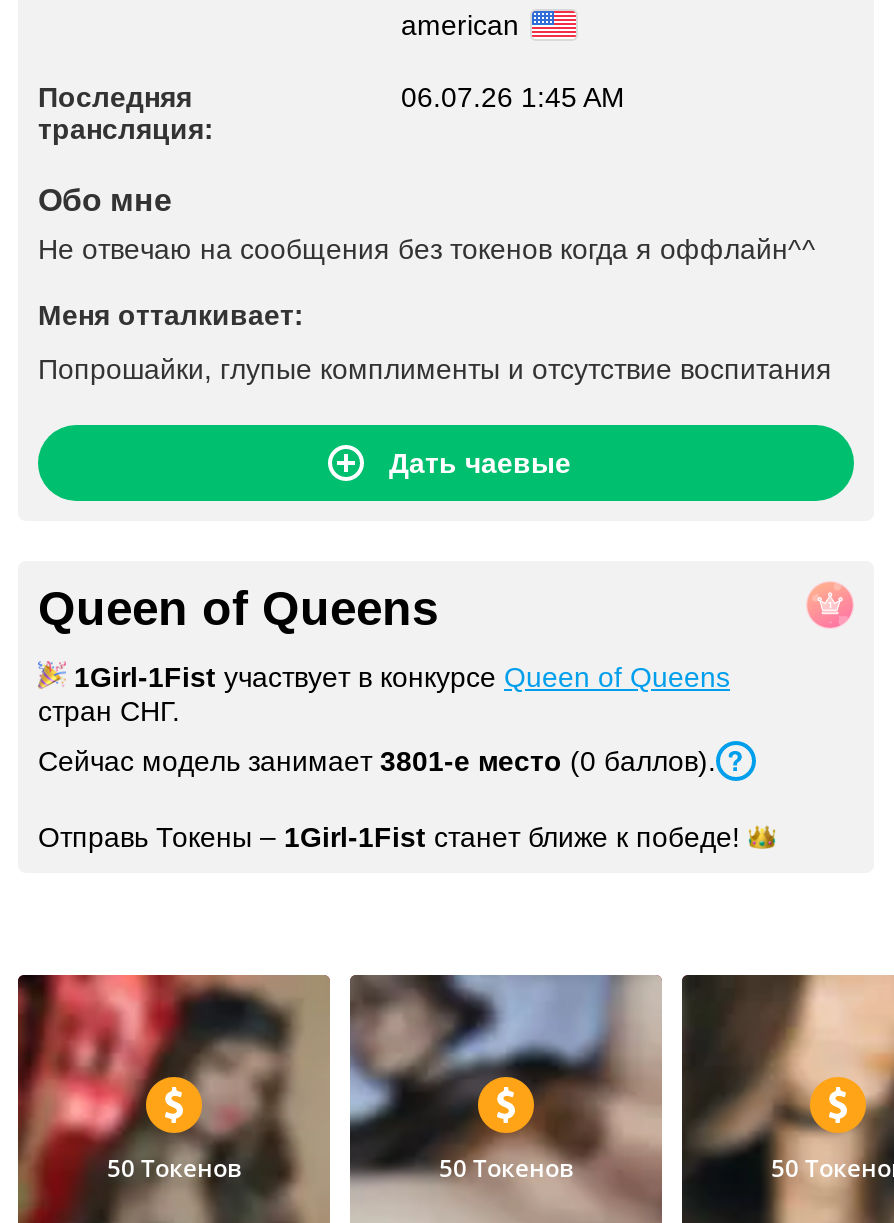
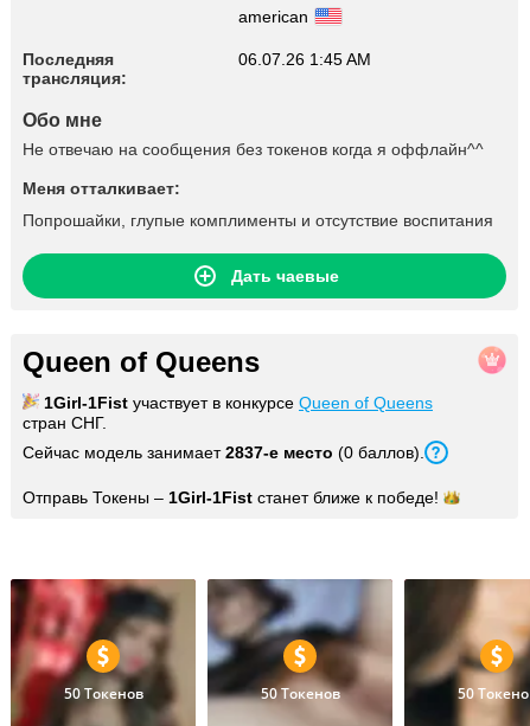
- Сейчас модель занимает 3801-е место (0 баллов).
+ Сейчас модель занимает 2837-е место (0 баллов).
